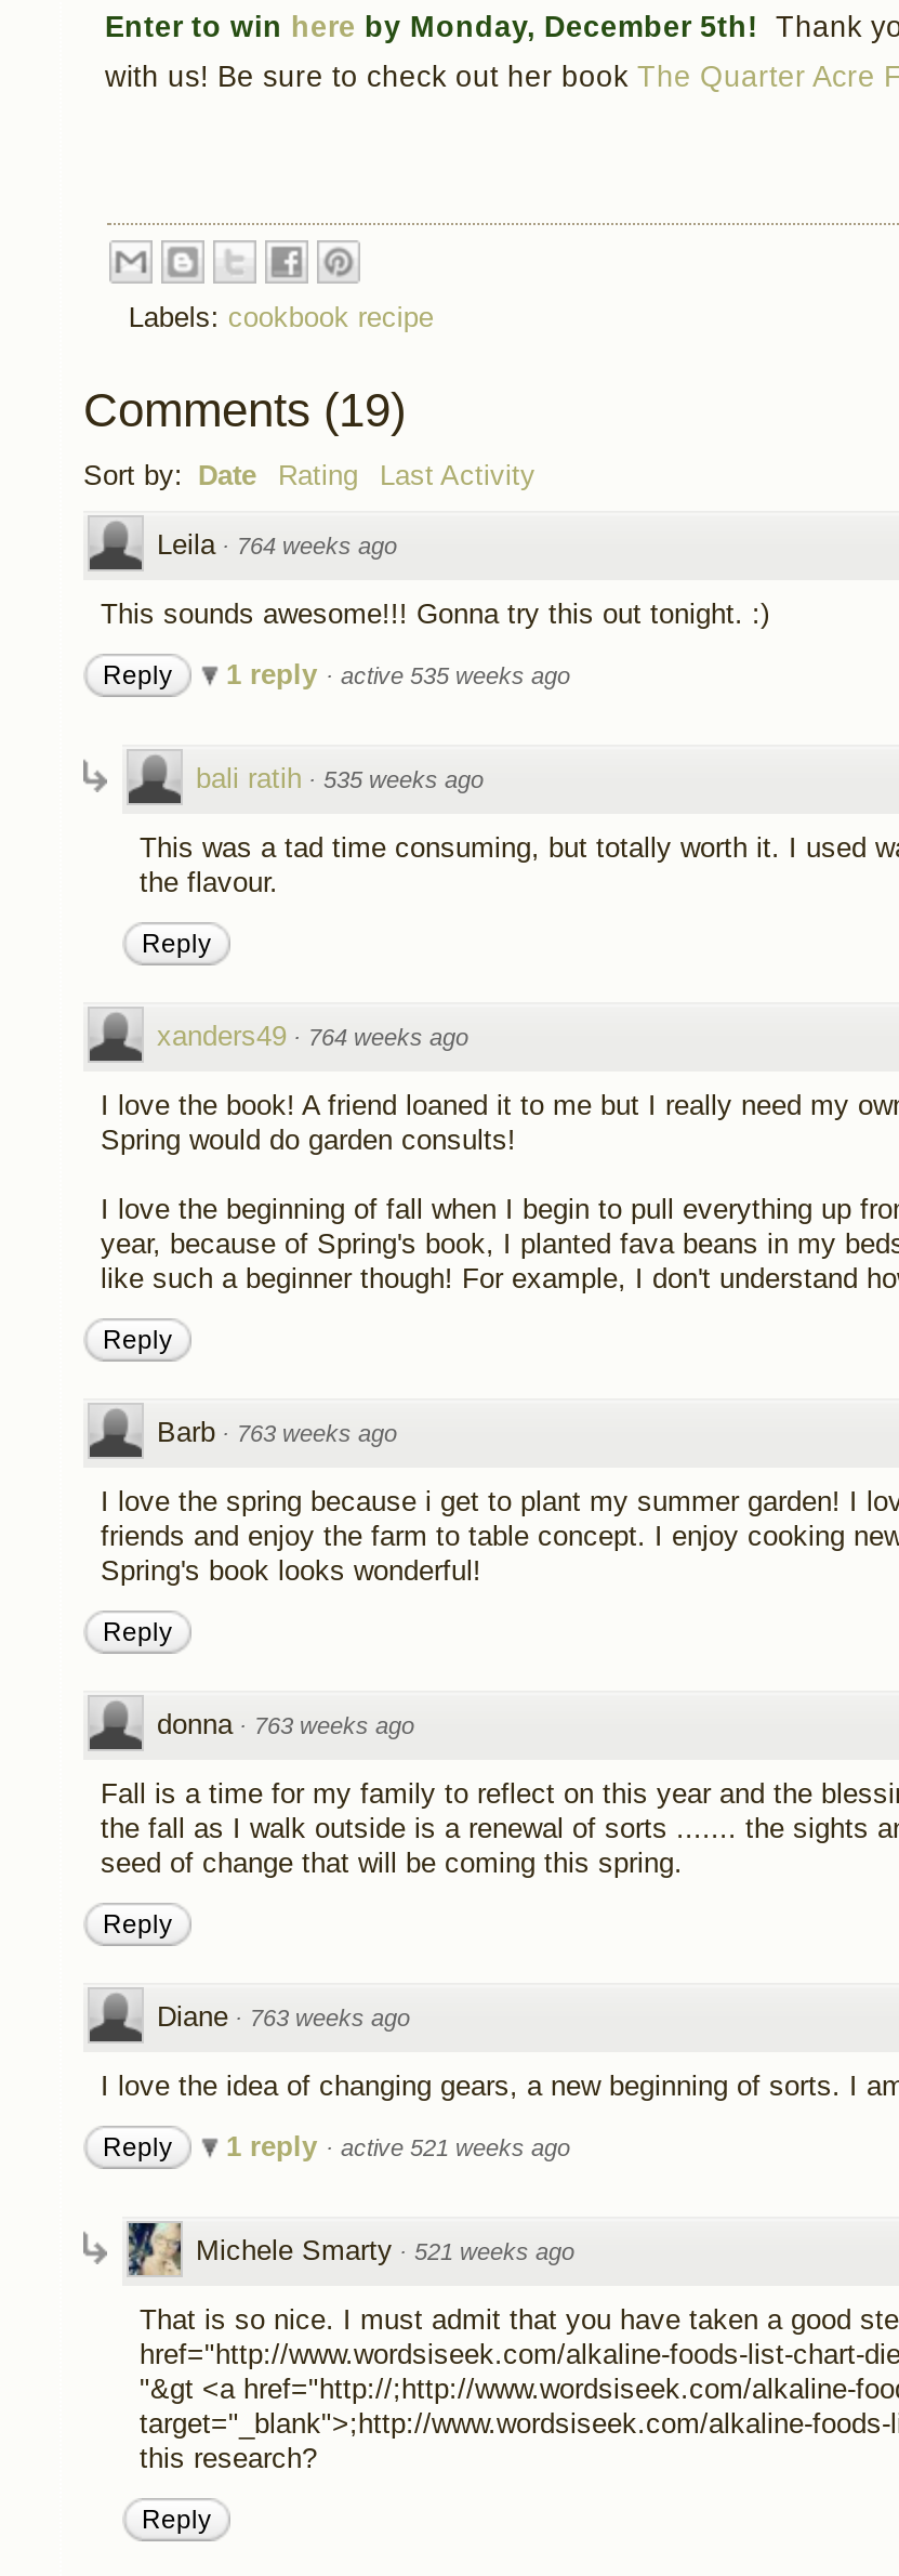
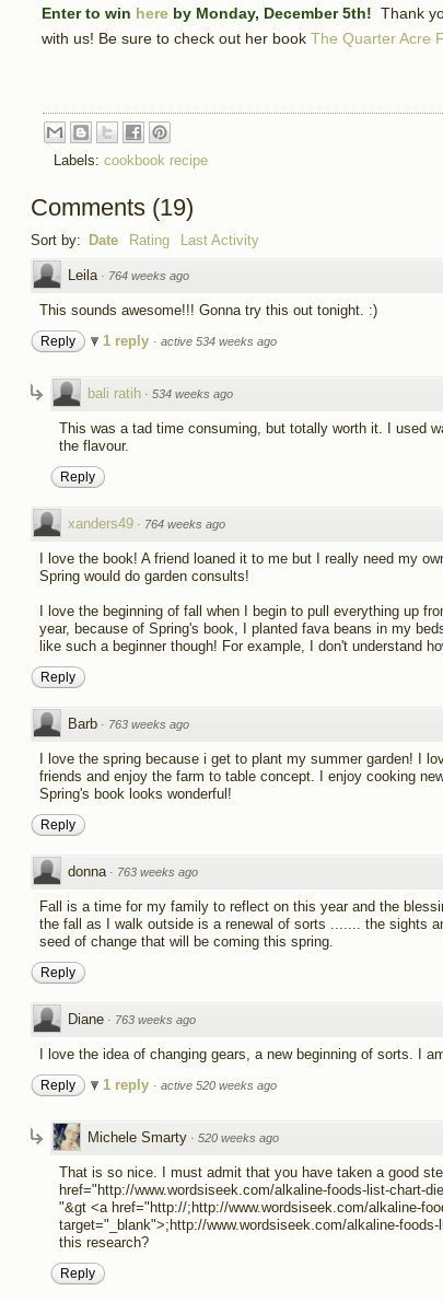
- 1 reply · active 535 weeks ago
+ 1 reply · active 534 weeks ago

- bali ratih · 535 weeks ago
+ bali ratih · 534 weeks ago

- 1 reply · active 521 weeks ago
+ 1 reply · active 520 weeks ago

- Michele Smarty · 521 weeks ago
+ Michele Smarty · 520 weeks ago
